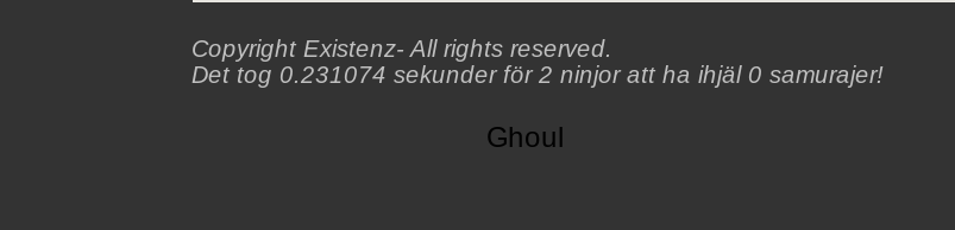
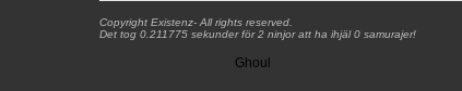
- Det tog 0.231074 sekunder för 2 ninjor att ha ihjäl 0 samurajer!
+ Det tog 0.211775 sekunder för 2 ninjor att ha ihjäl 0 samurajer!
